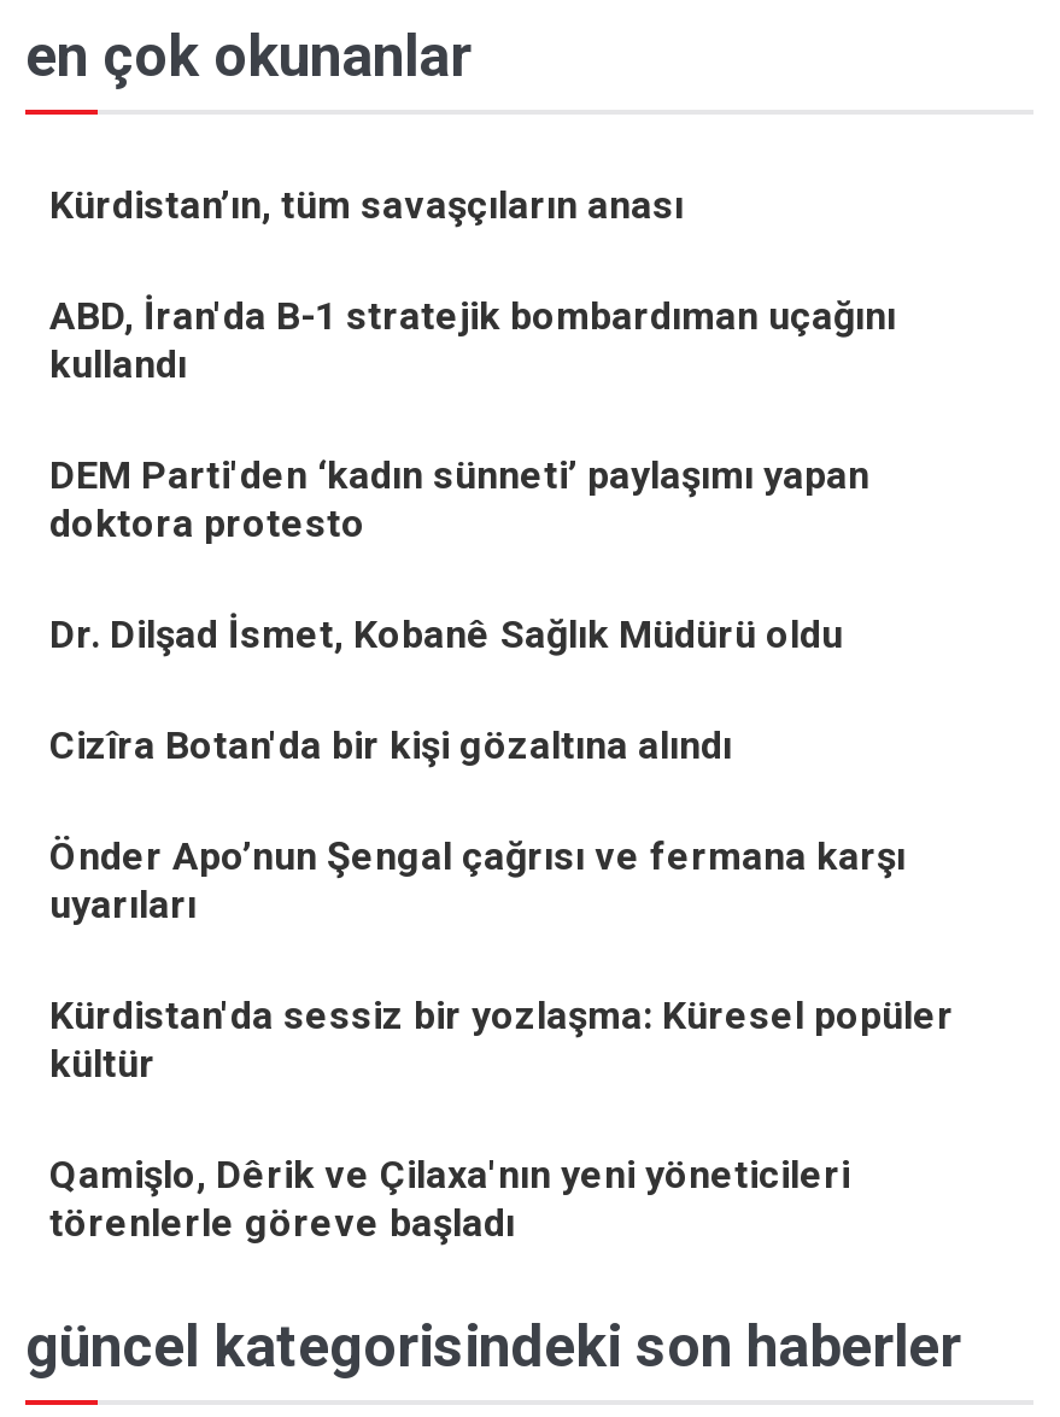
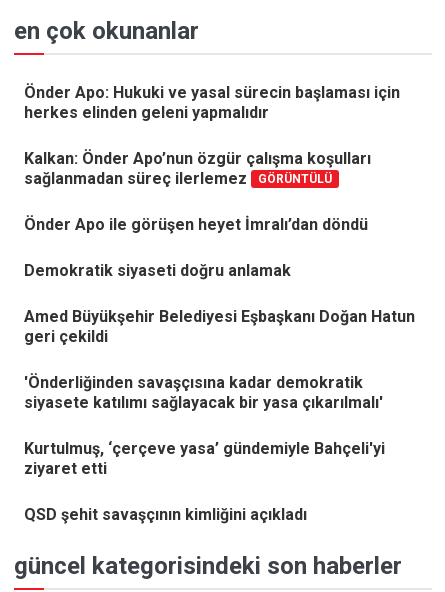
- Kürdistan’ın, tüm savaşçıların anası
+ Önder Apo: Hukuki ve yasal sürecin başlaması için
+ herkes elinden geleni yapmalıdır

- ABD, İran'da B-1 stratejik bombardıman uçağını
- kullandı
+ Kalkan: Önder Apo’nun özgür çalışma koşulları
+ sağlanmadan süreç ilerlemez GÖRÜNTÜLÜ

- DEM Parti'den ‘kadın sünneti’ paylaşımı yapan
- doktora protesto
+ Önder Apo ile görüşen heyet İmralı’dan döndü

- Dr. Dilşad İsmet, Kobanê Sağlık Müdürü oldu
+ Demokratik siyaseti doğru anlamak

- Cizîra Botan'da bir kişi gözaltına alındı
+ Amed Büyükşehir Belediyesi Eşbaşkanı Doğan Hatun
+ geri çekildi

- Önder Apo’nun Şengal çağrısı ve fermana karşı
- uyarıları
+ 'Önderliğinden savaşçısına kadar demokratik
+ siyasete katılımı sağlayacak bir yasa çıkarılmalı'

- Kürdistan'da sessiz bir yozlaşma: Küresel popüler
- kültür
+ Kurtulmuş, ‘çerçeve yasa’ gündemiyle Bahçeli'yi
+ ziyaret etti

- Qamişlo, Dêrik ve Çilaxa'nın yeni yöneticileri
- törenlerle göreve başladı
+ QSD şehit savaşçının kimliğini açıkladı
